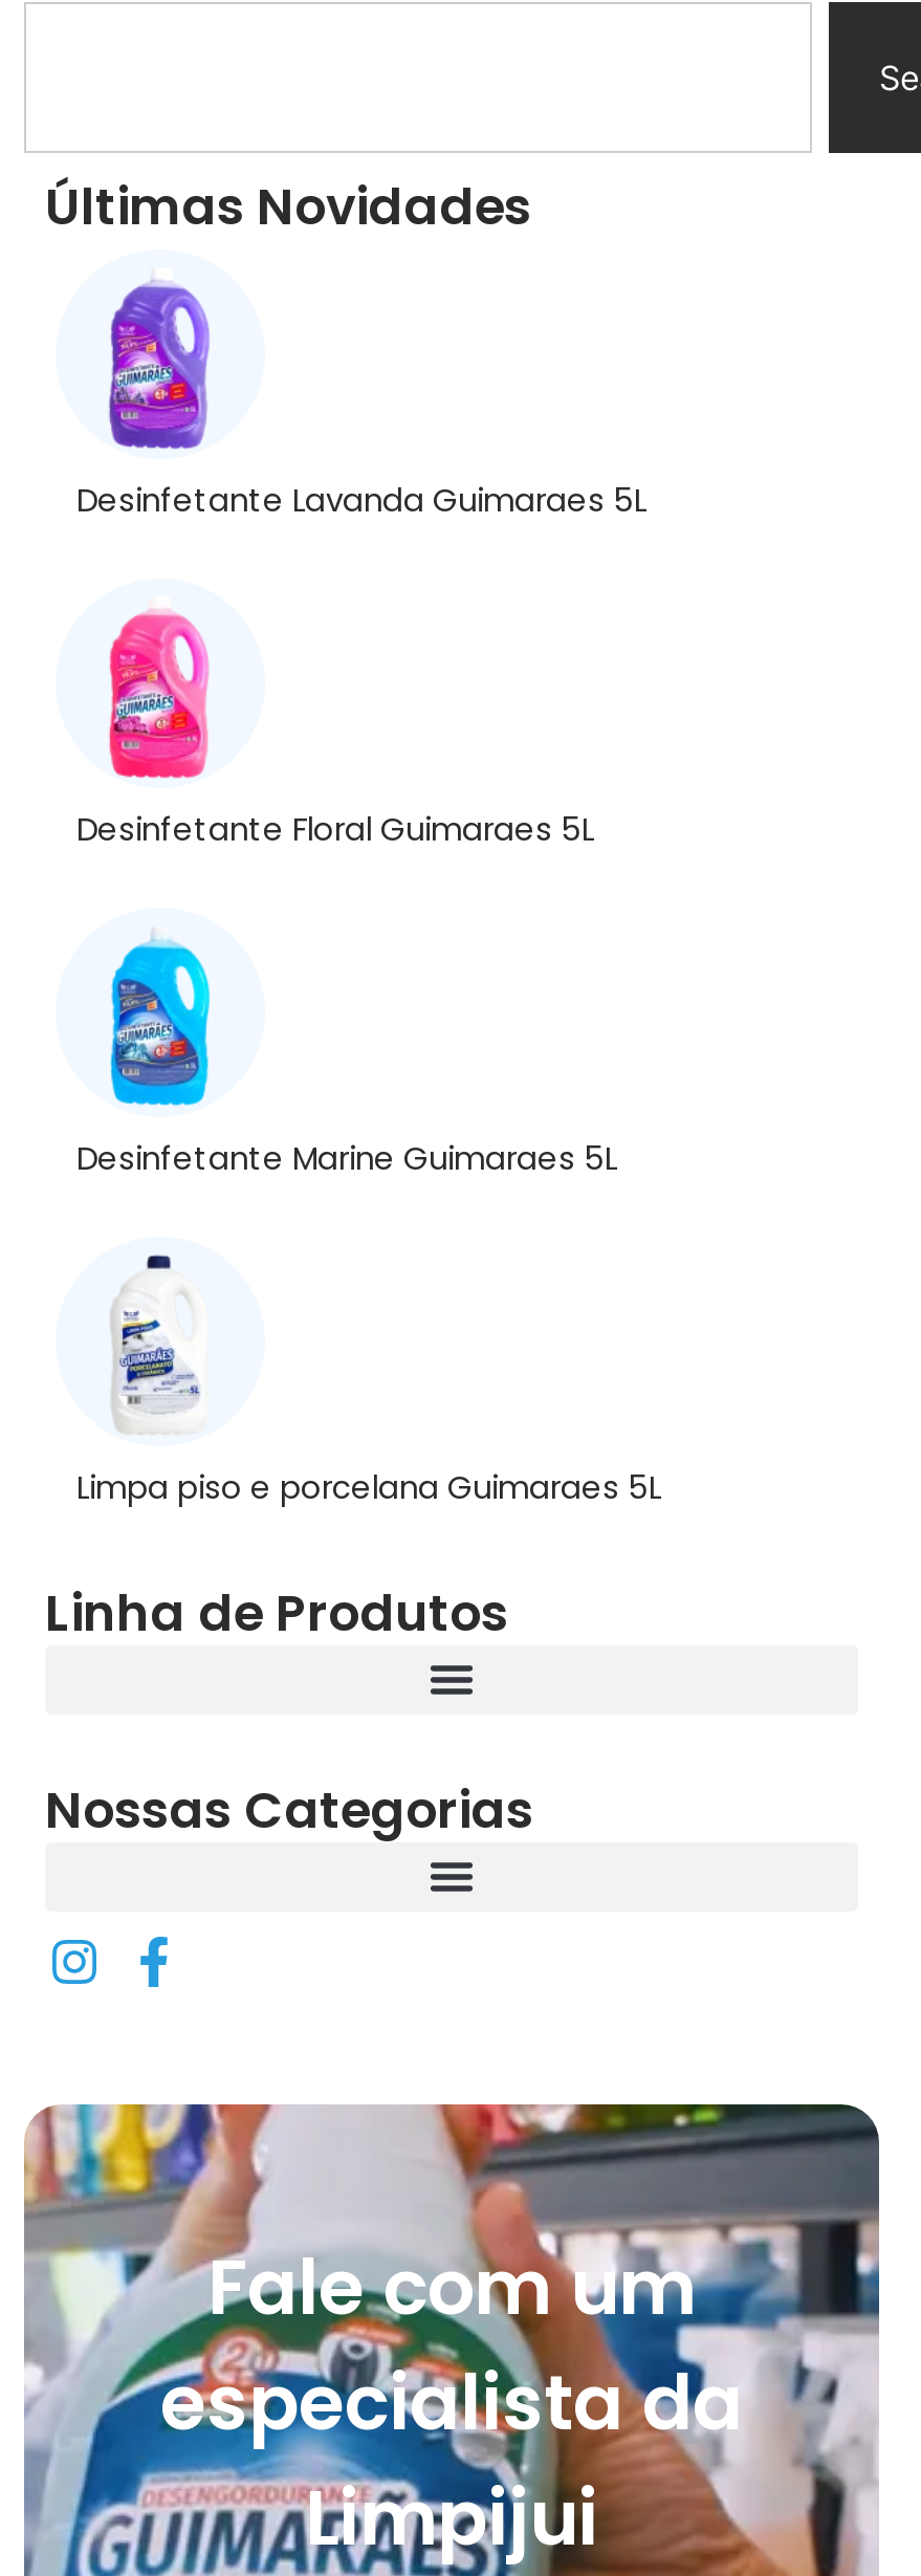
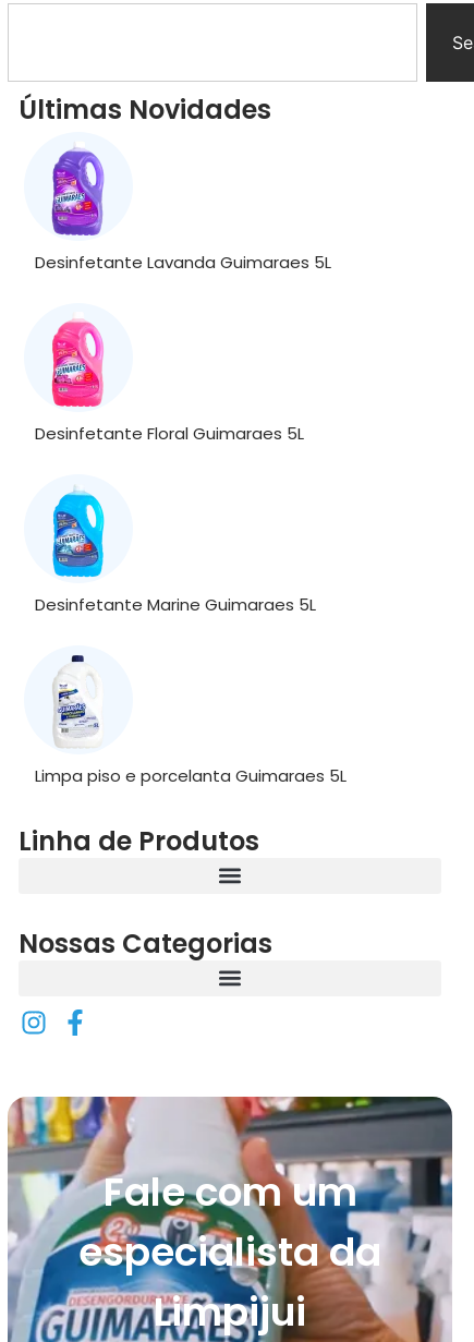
- Limpa piso e porcelana Guimaraes 5L
+ Limpa piso e porcelanta Guimaraes 5L
